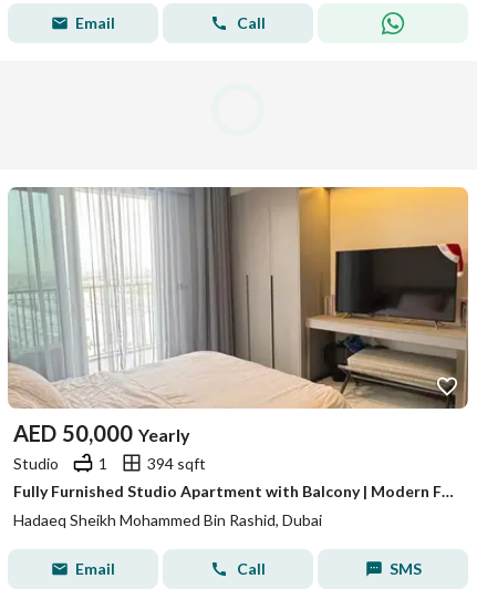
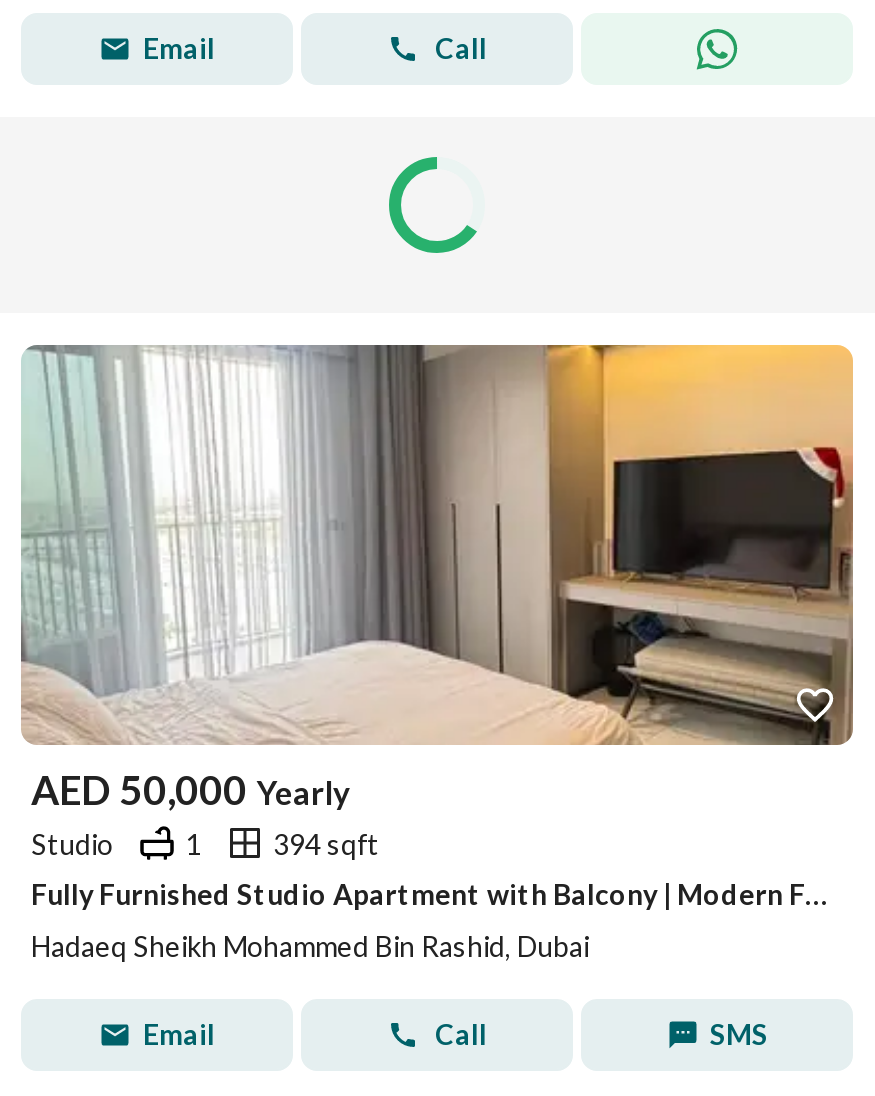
+ [image]
